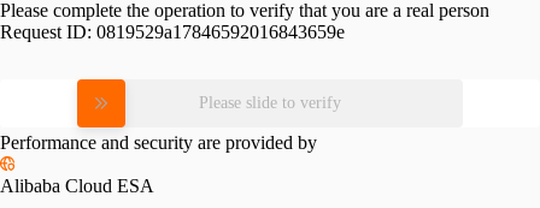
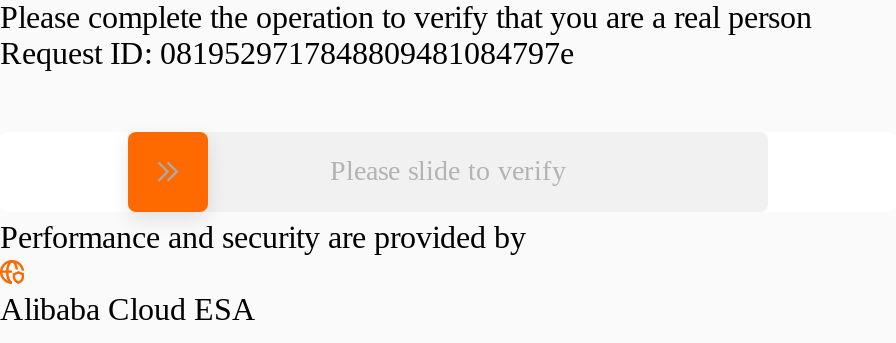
- Request ID: 0819529a17846592016843659e
+ Request ID: 0819529717848809481084797e
